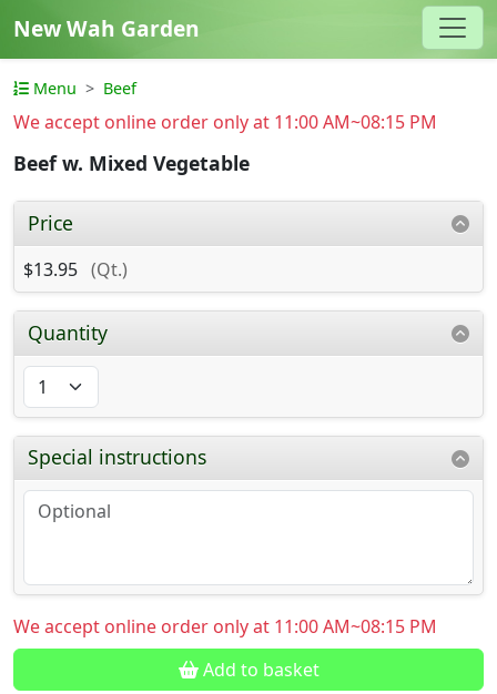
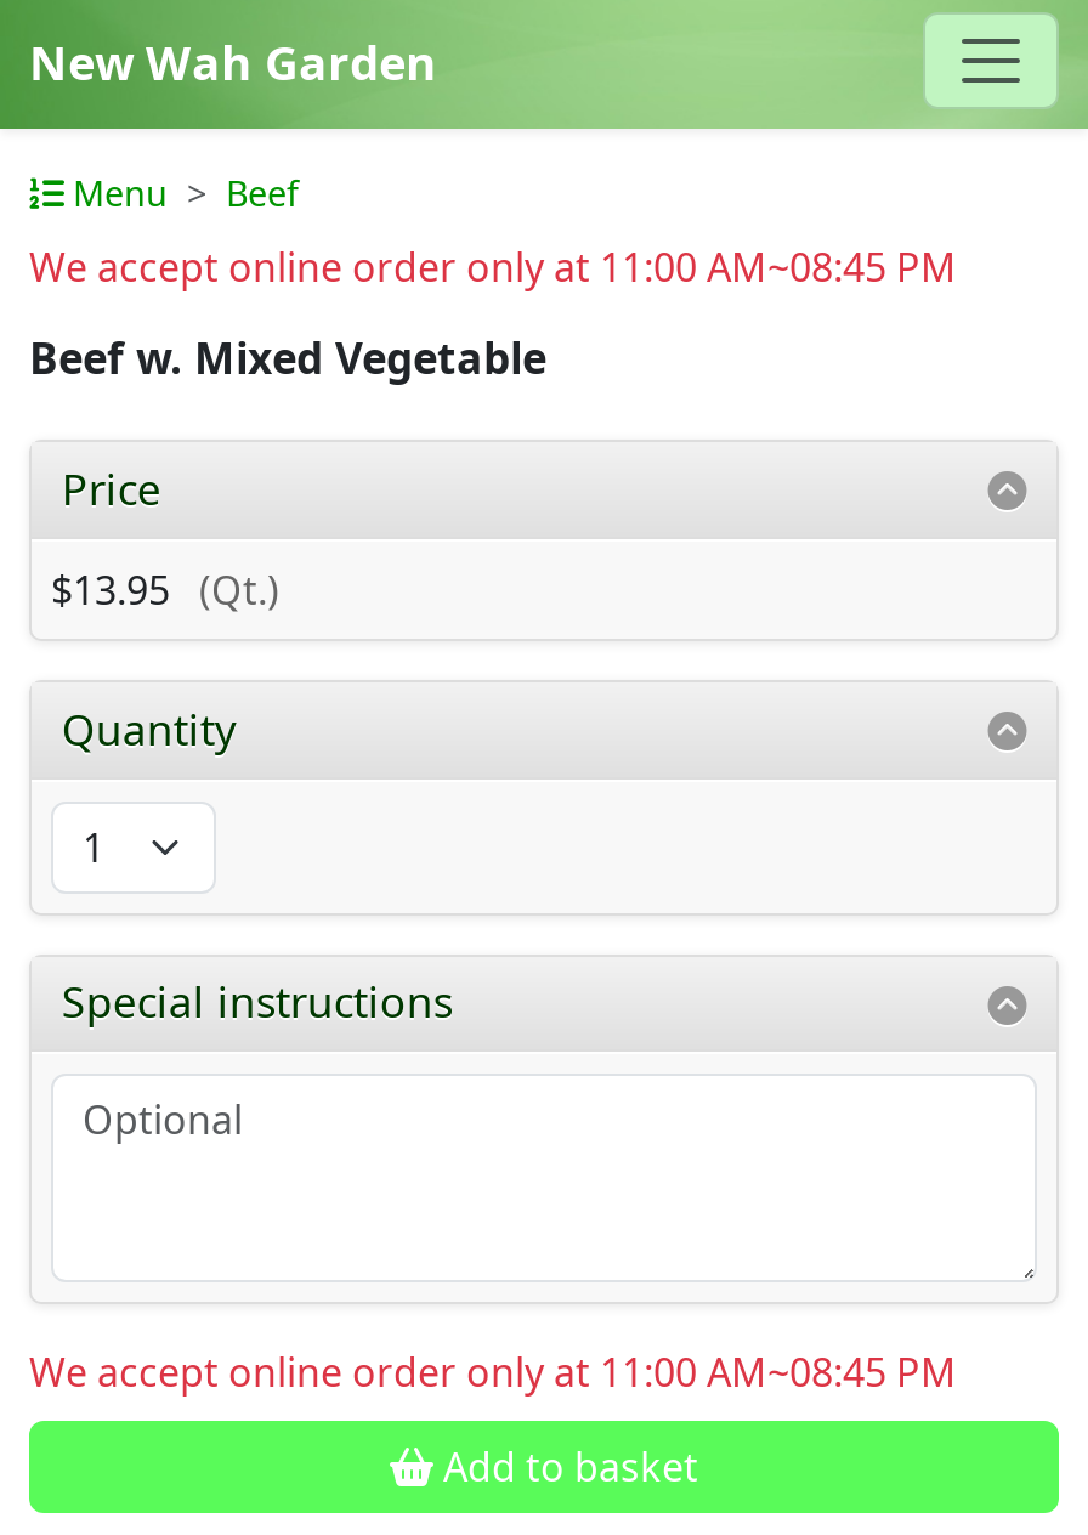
- We accept online order only at 11:00 AM~08:15 PM
+ We accept online order only at 11:00 AM~08:45 PM

- We accept online order only at 11:00 AM~08:15 PM
+ We accept online order only at 11:00 AM~08:45 PM
